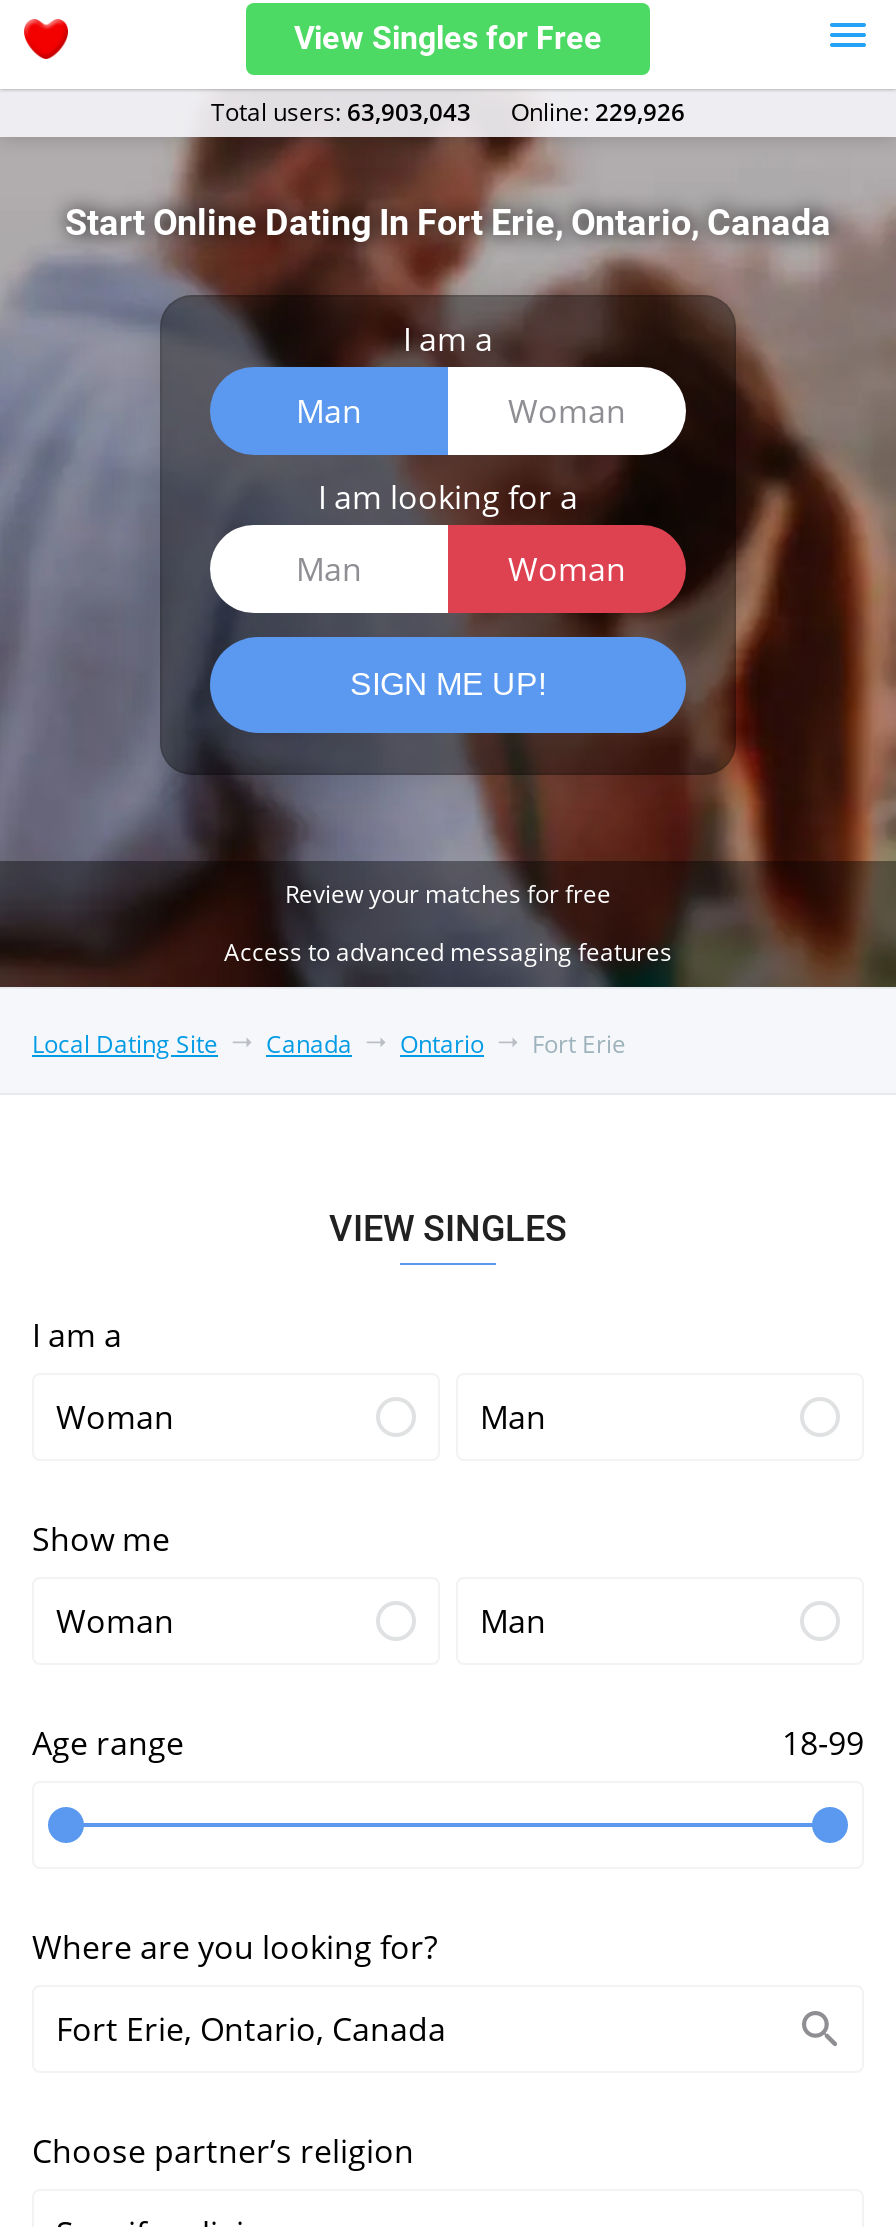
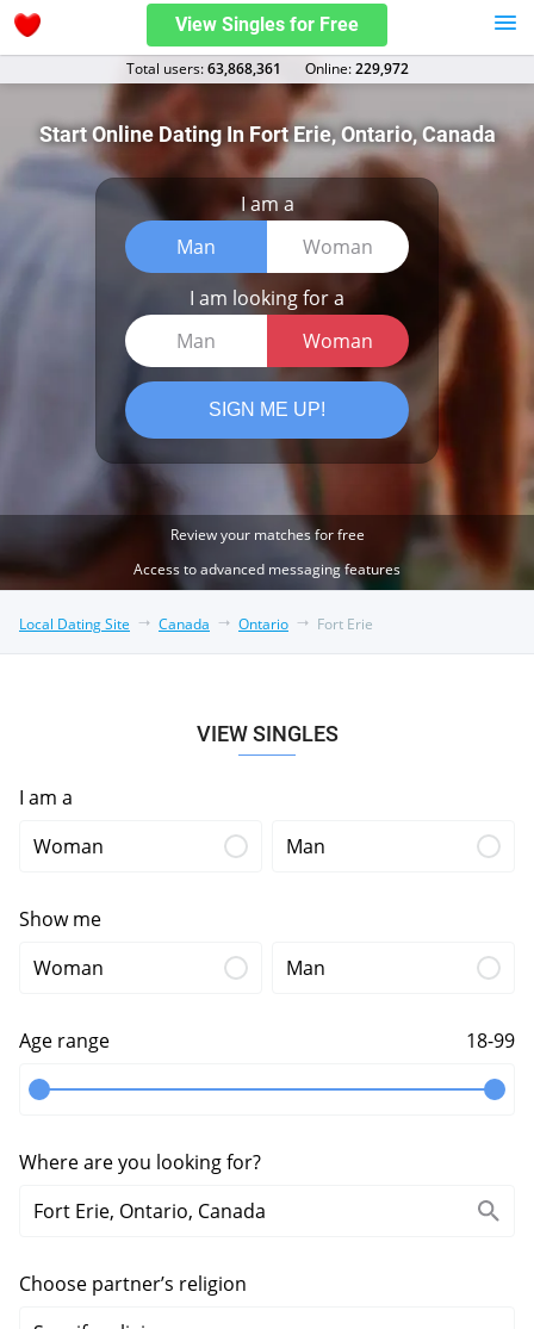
- Total users: 63,903,043
+ Total users: 63,868,361

- Оnline: 229,926
+ Оnline: 229,972
